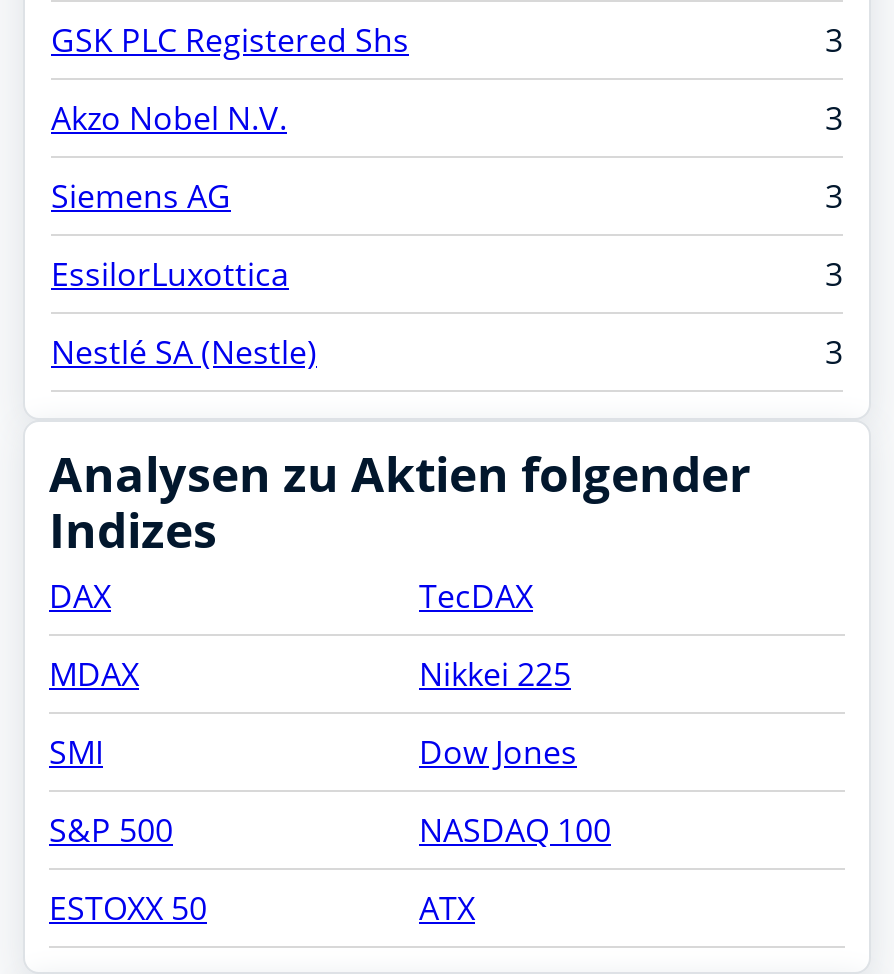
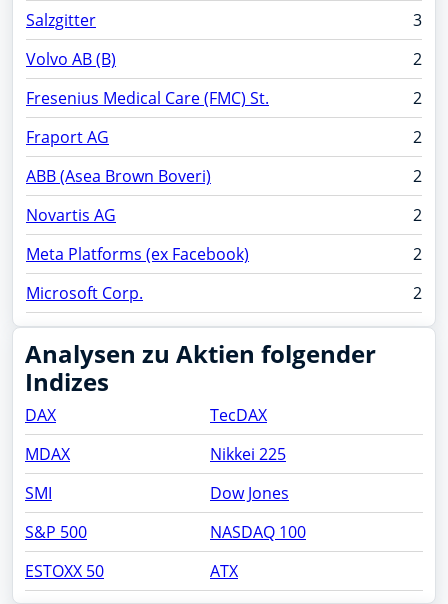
- GSK PLC Registered Shs
+ Salzgitter

- Akzo Nobel N.V.
- 3
- Siemens AG
- 3
- EssilorLuxottica
- 3
- Nestlé SA (Nestle)
- 3
+ Volvo AB (B)
+ 2
+ Fresenius Medical Care (FMC) St.
+ 2
+ Fraport AG
+ 2
+ ABB (Asea Brown Boveri)
+ 2
+ Novartis AG
+ 2
+ Meta Platforms (ex Facebook)
+ 2
+ Microsoft Corp.
+ 2
